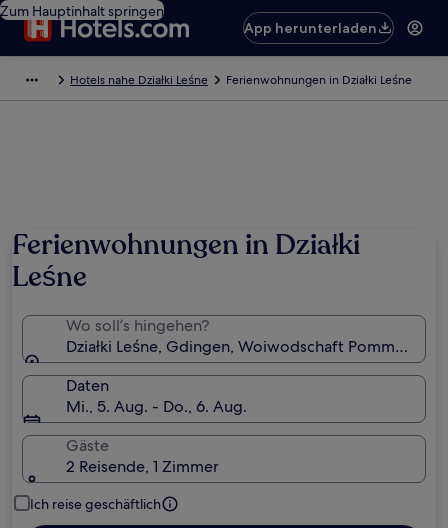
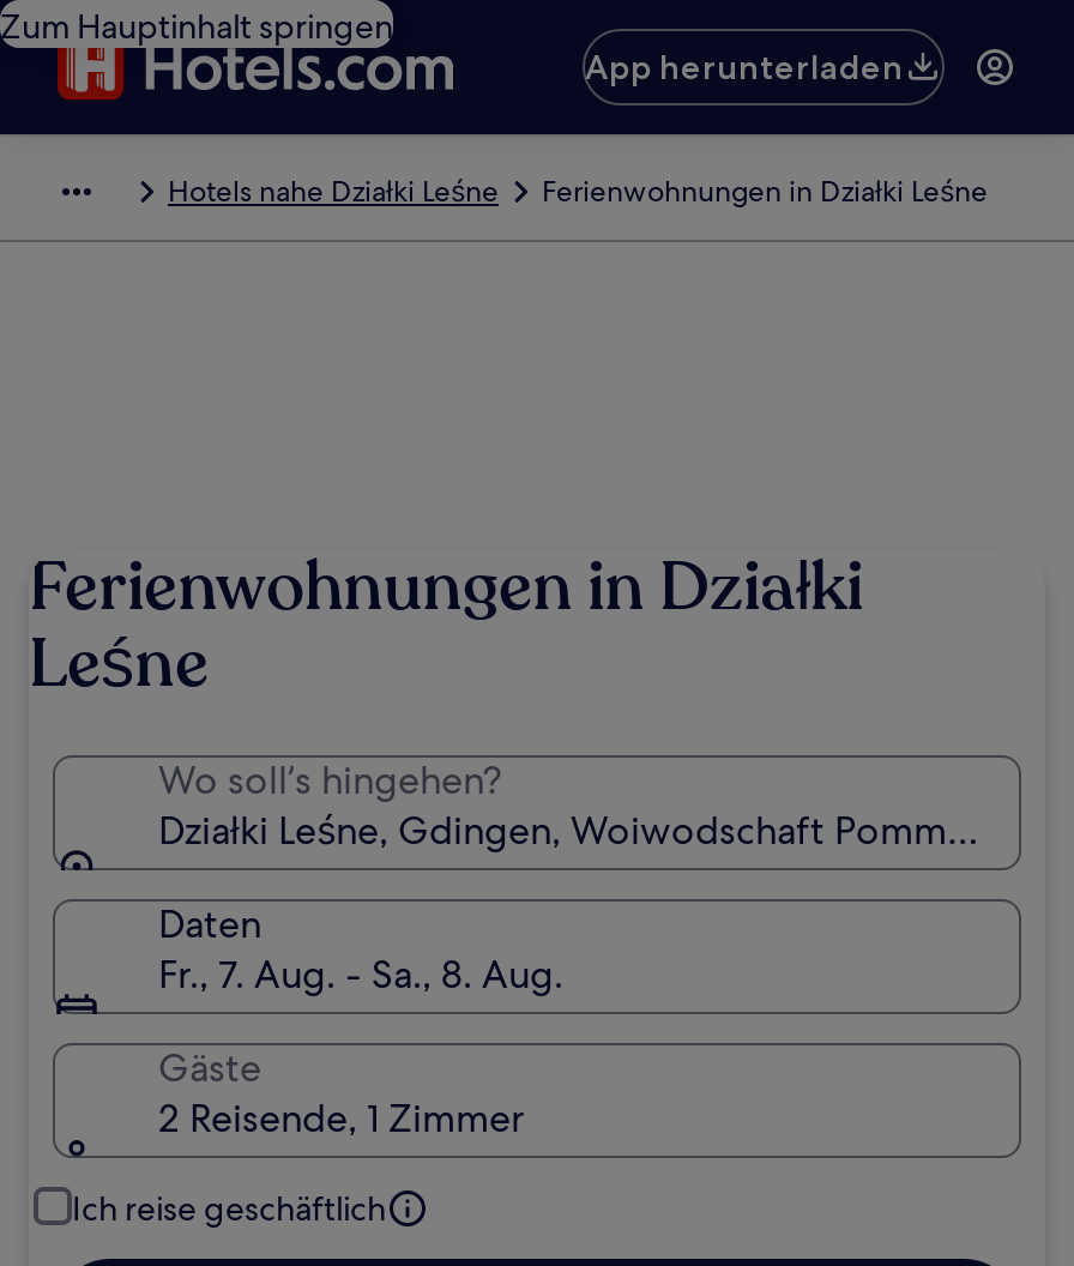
- Mi., 5. Aug. - Do., 6. Aug.
+ Fr., 7. Aug. - Sa., 8. Aug.
